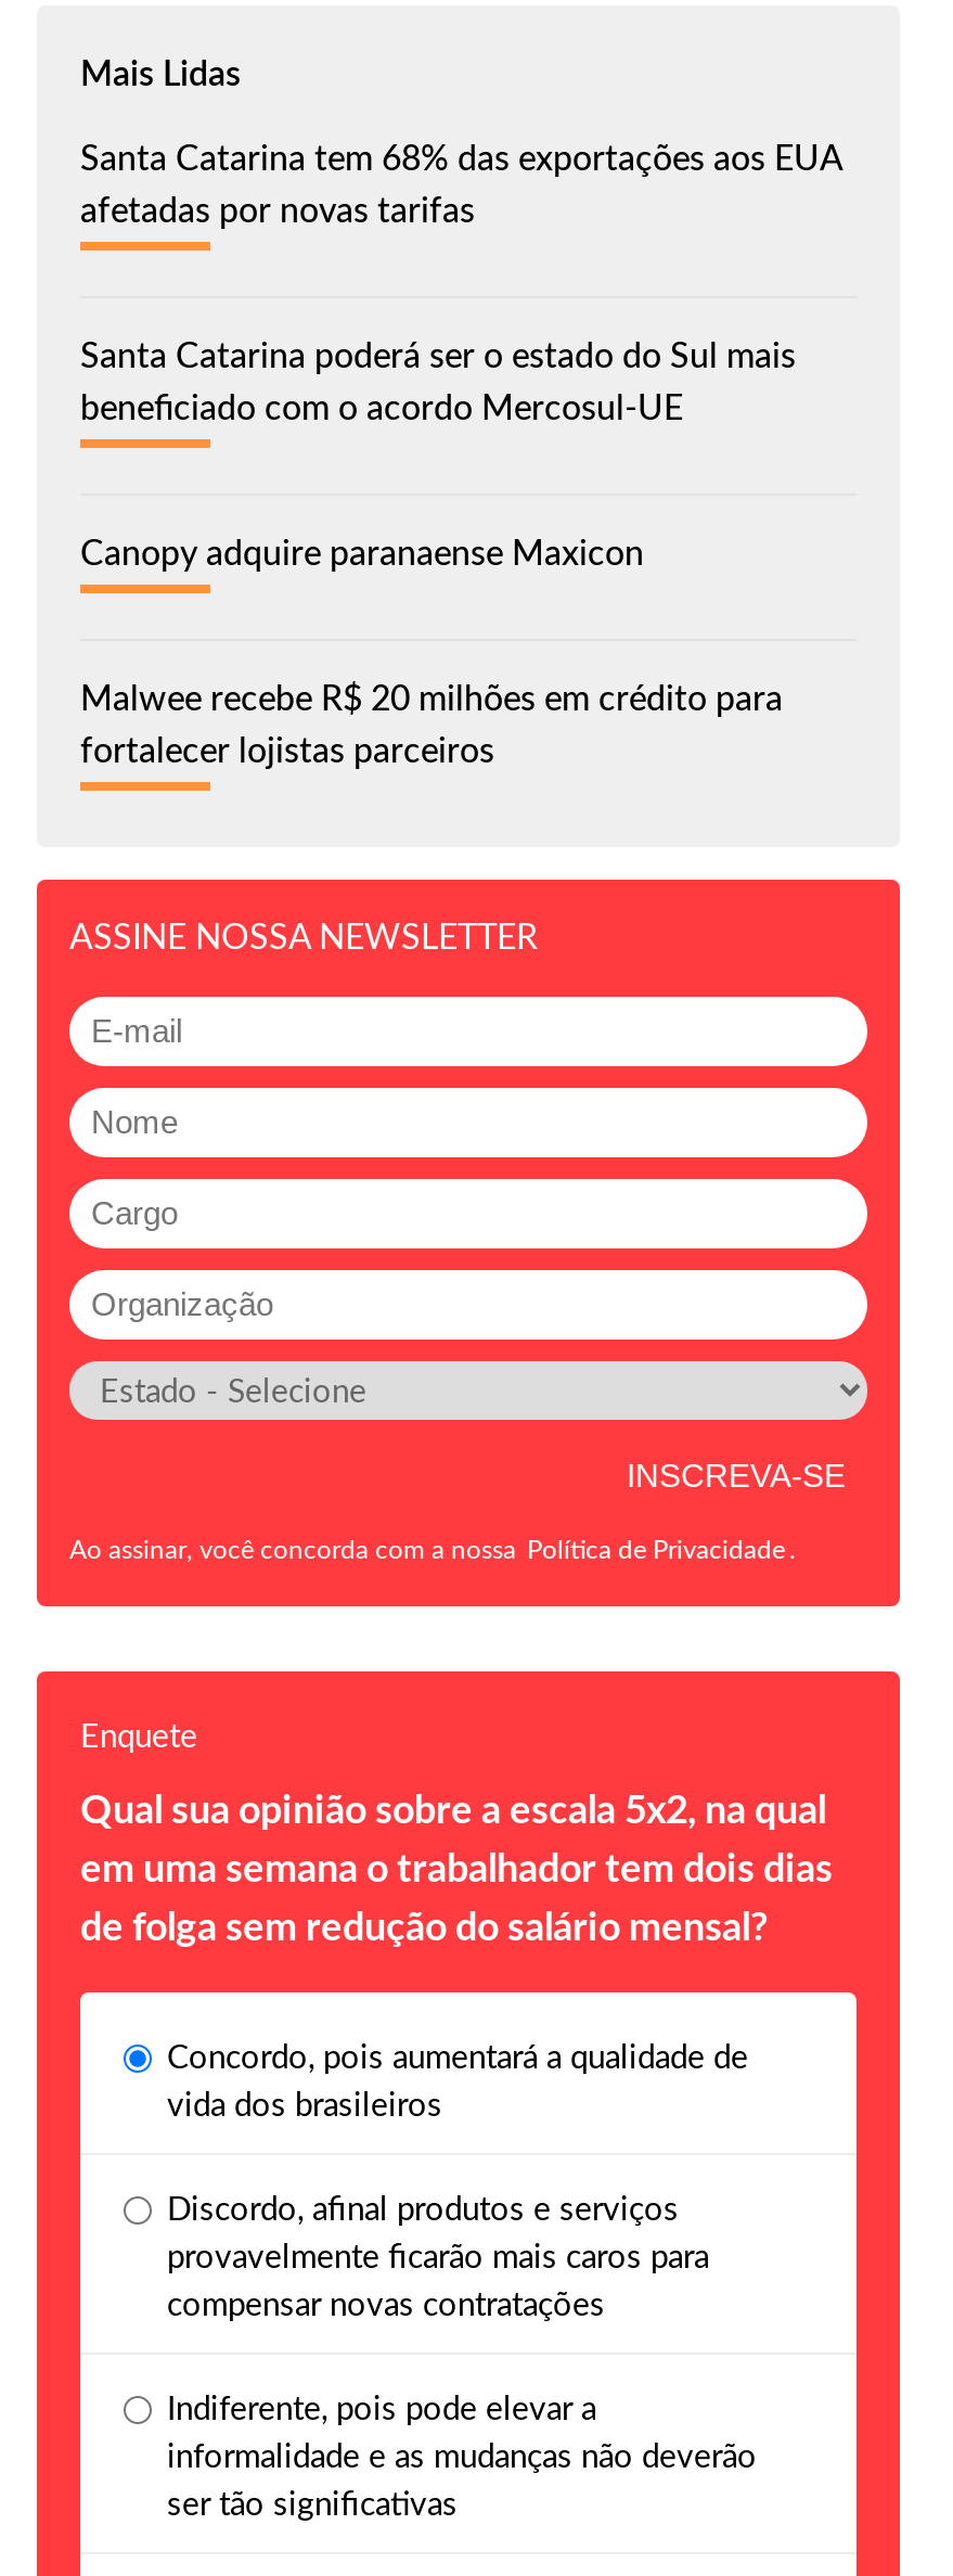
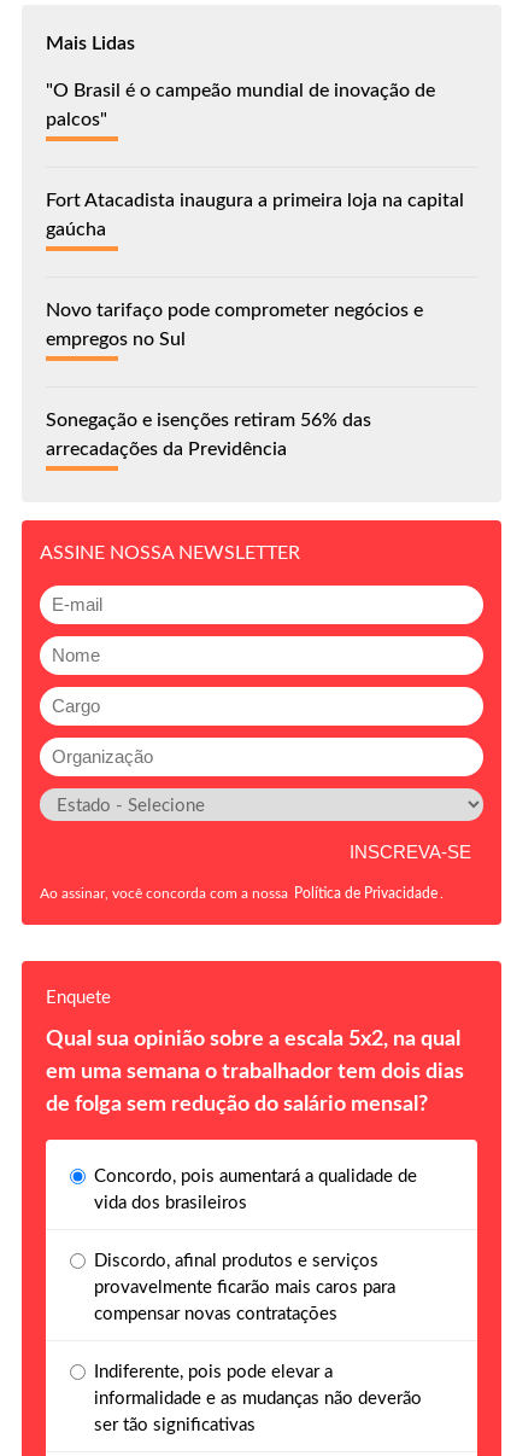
- Santa Catarina tem 68% das exportações aos EUA
- afetadas por novas tarifas
+ "O Brasil é o campeão mundial de inovação de
+ palcos"

- Santa Catarina poderá ser o estado do Sul mais
- beneficiado com o acordo Mercosul-UE
+ Fort Atacadista inaugura a primeira loja na capital
+ gaúcha

- Canopy adquire paranaense Maxicon
+ Novo tarifaço pode comprometer negócios e
+ empregos no Sul

- Malwee recebe R$ 20 milhões em crédito para
- fortalecer lojistas parceiros
+ Sonegação e isenções retiram 56% das
+ arrecadações da Previdência
